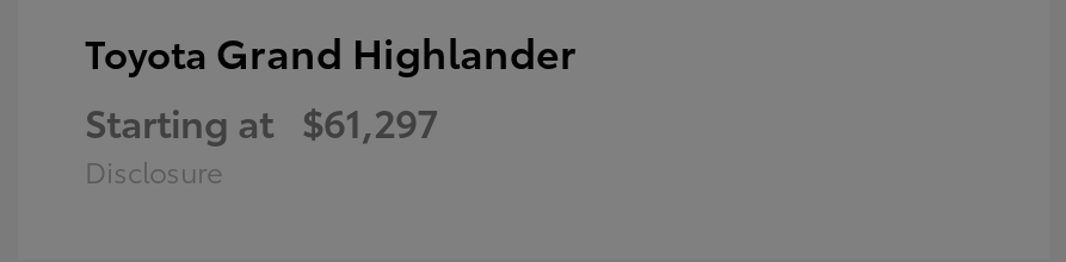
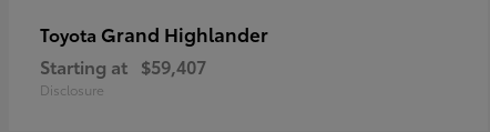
- Starting at $61,297
+ Starting at $59,407
